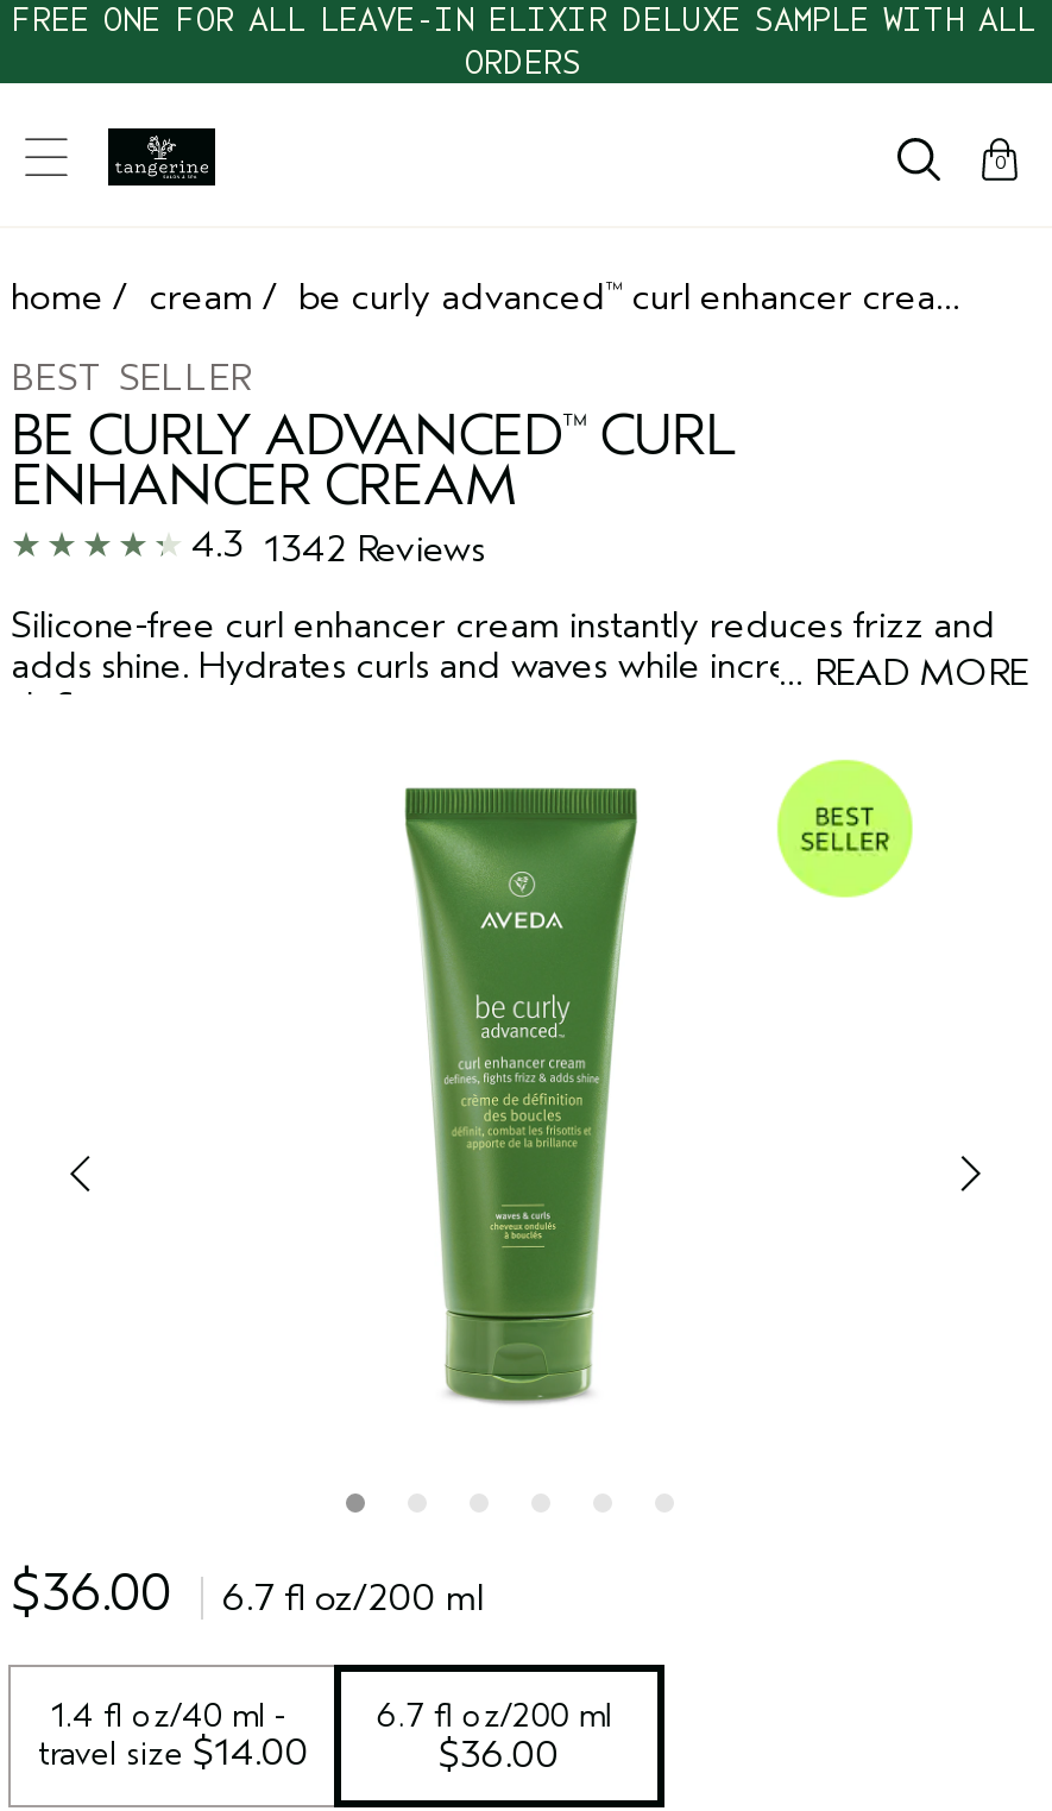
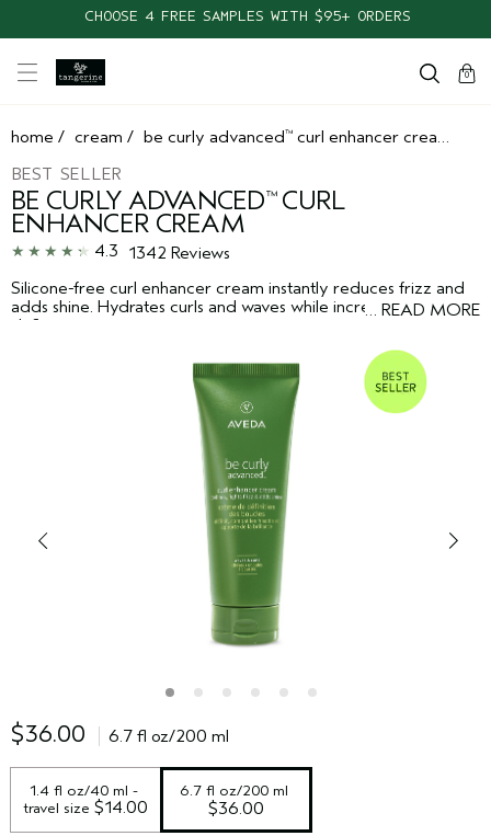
- FREE ONE FOR ALL LEAVE-IN ELIXIR DELUXE SAMPLE WITH ALL
- ORDERS
+ CHOOSE 4 FREE SAMPLES WITH $95+ ORDERS
